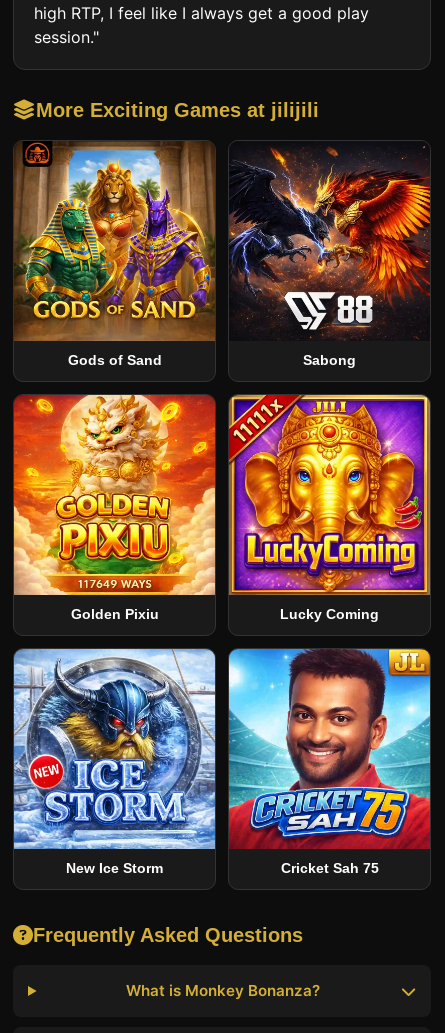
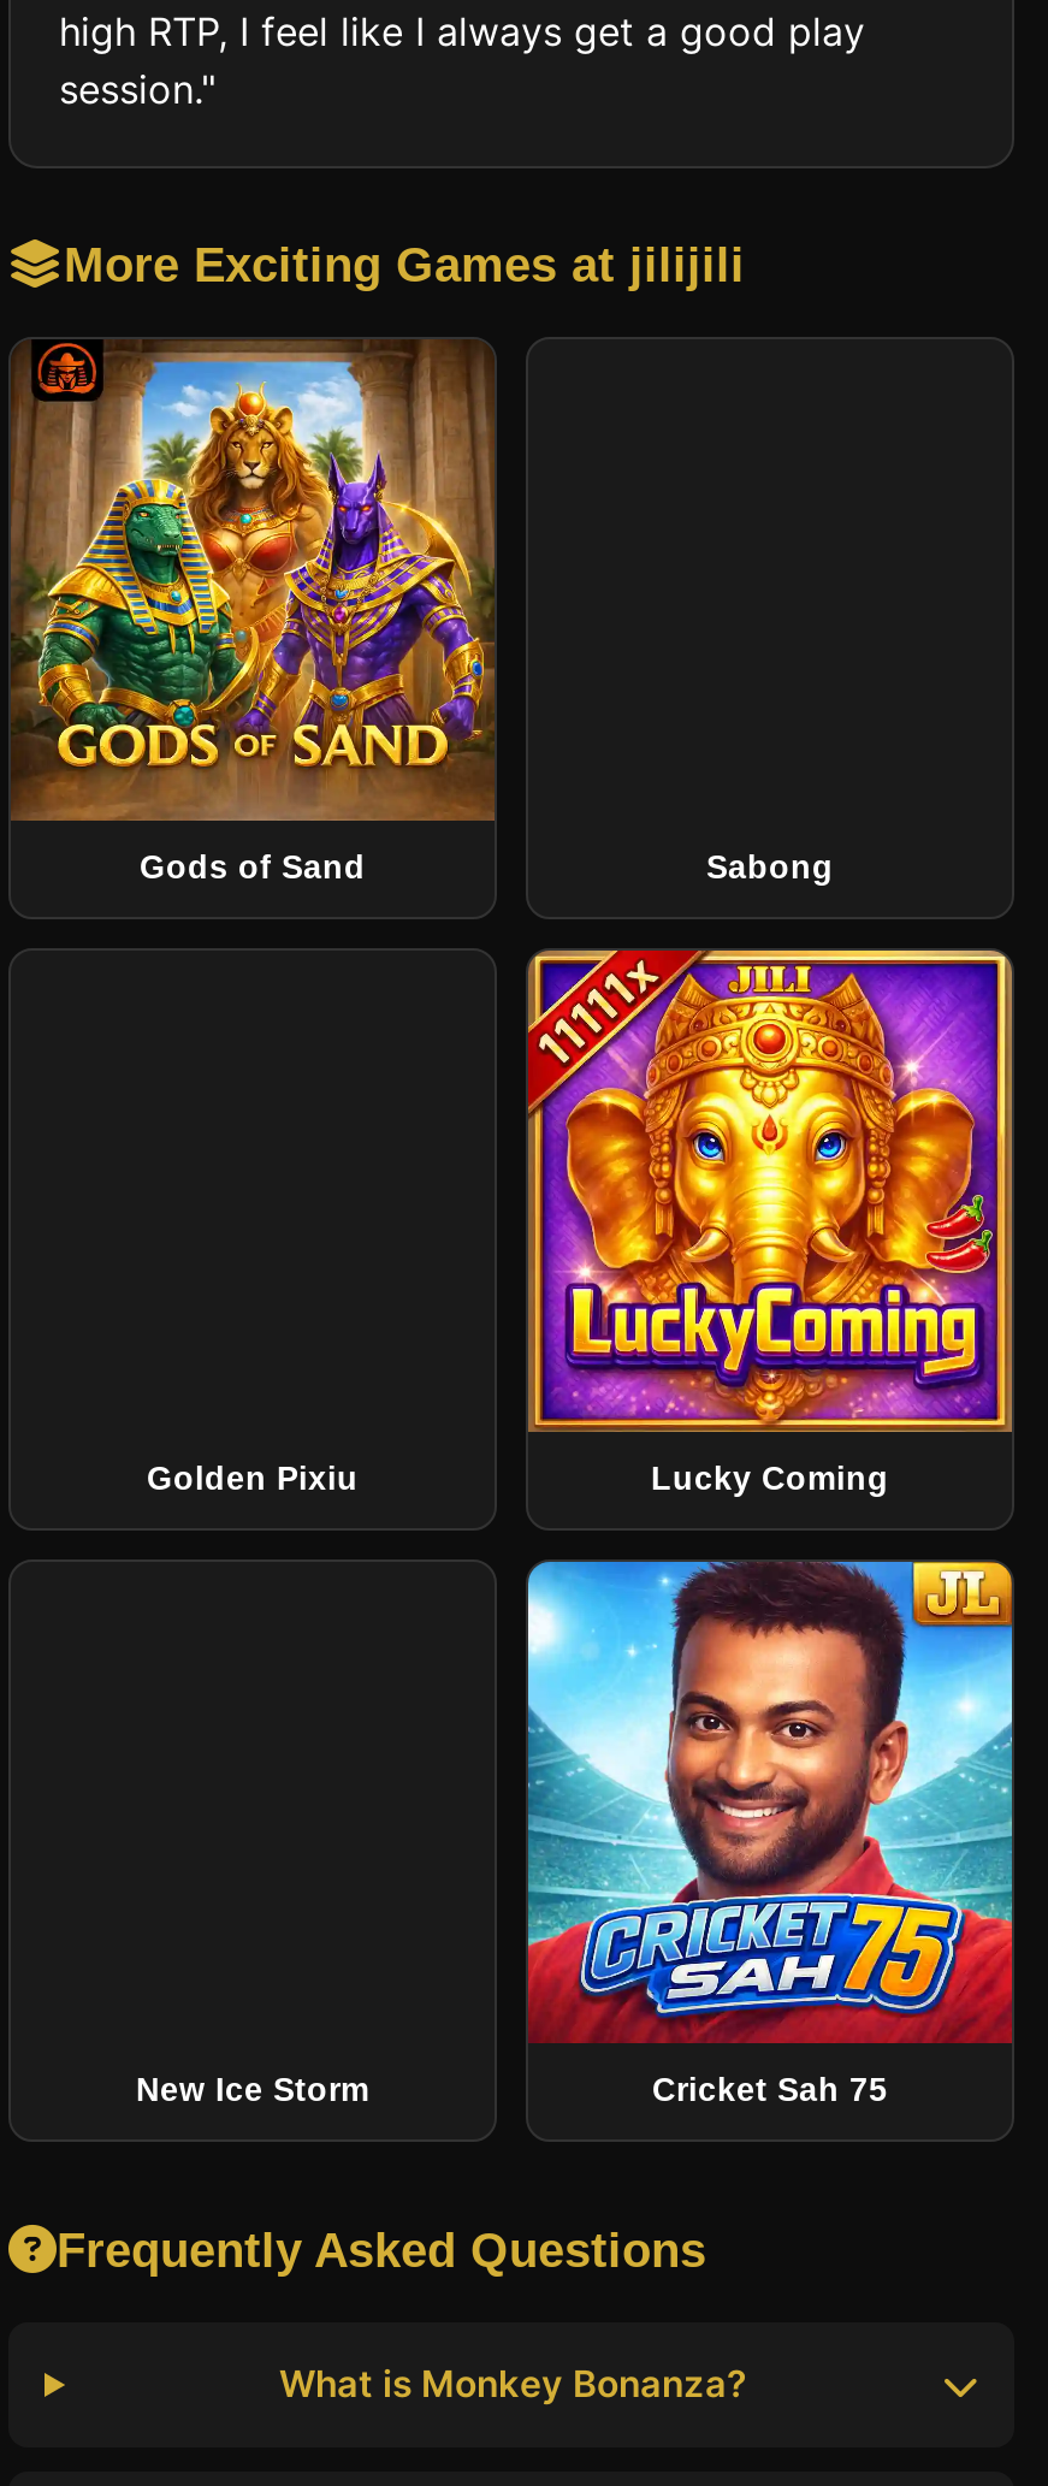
- [image]

- [image]

- [image]
